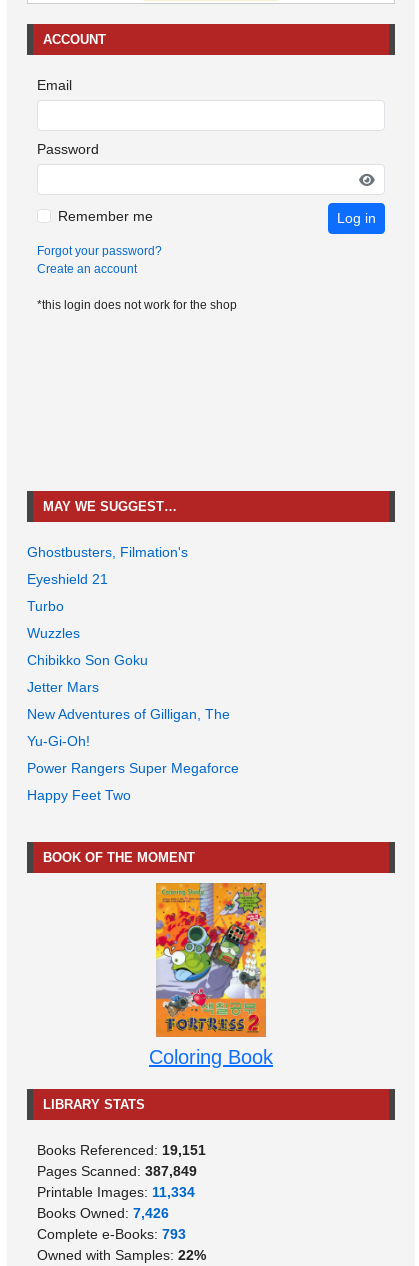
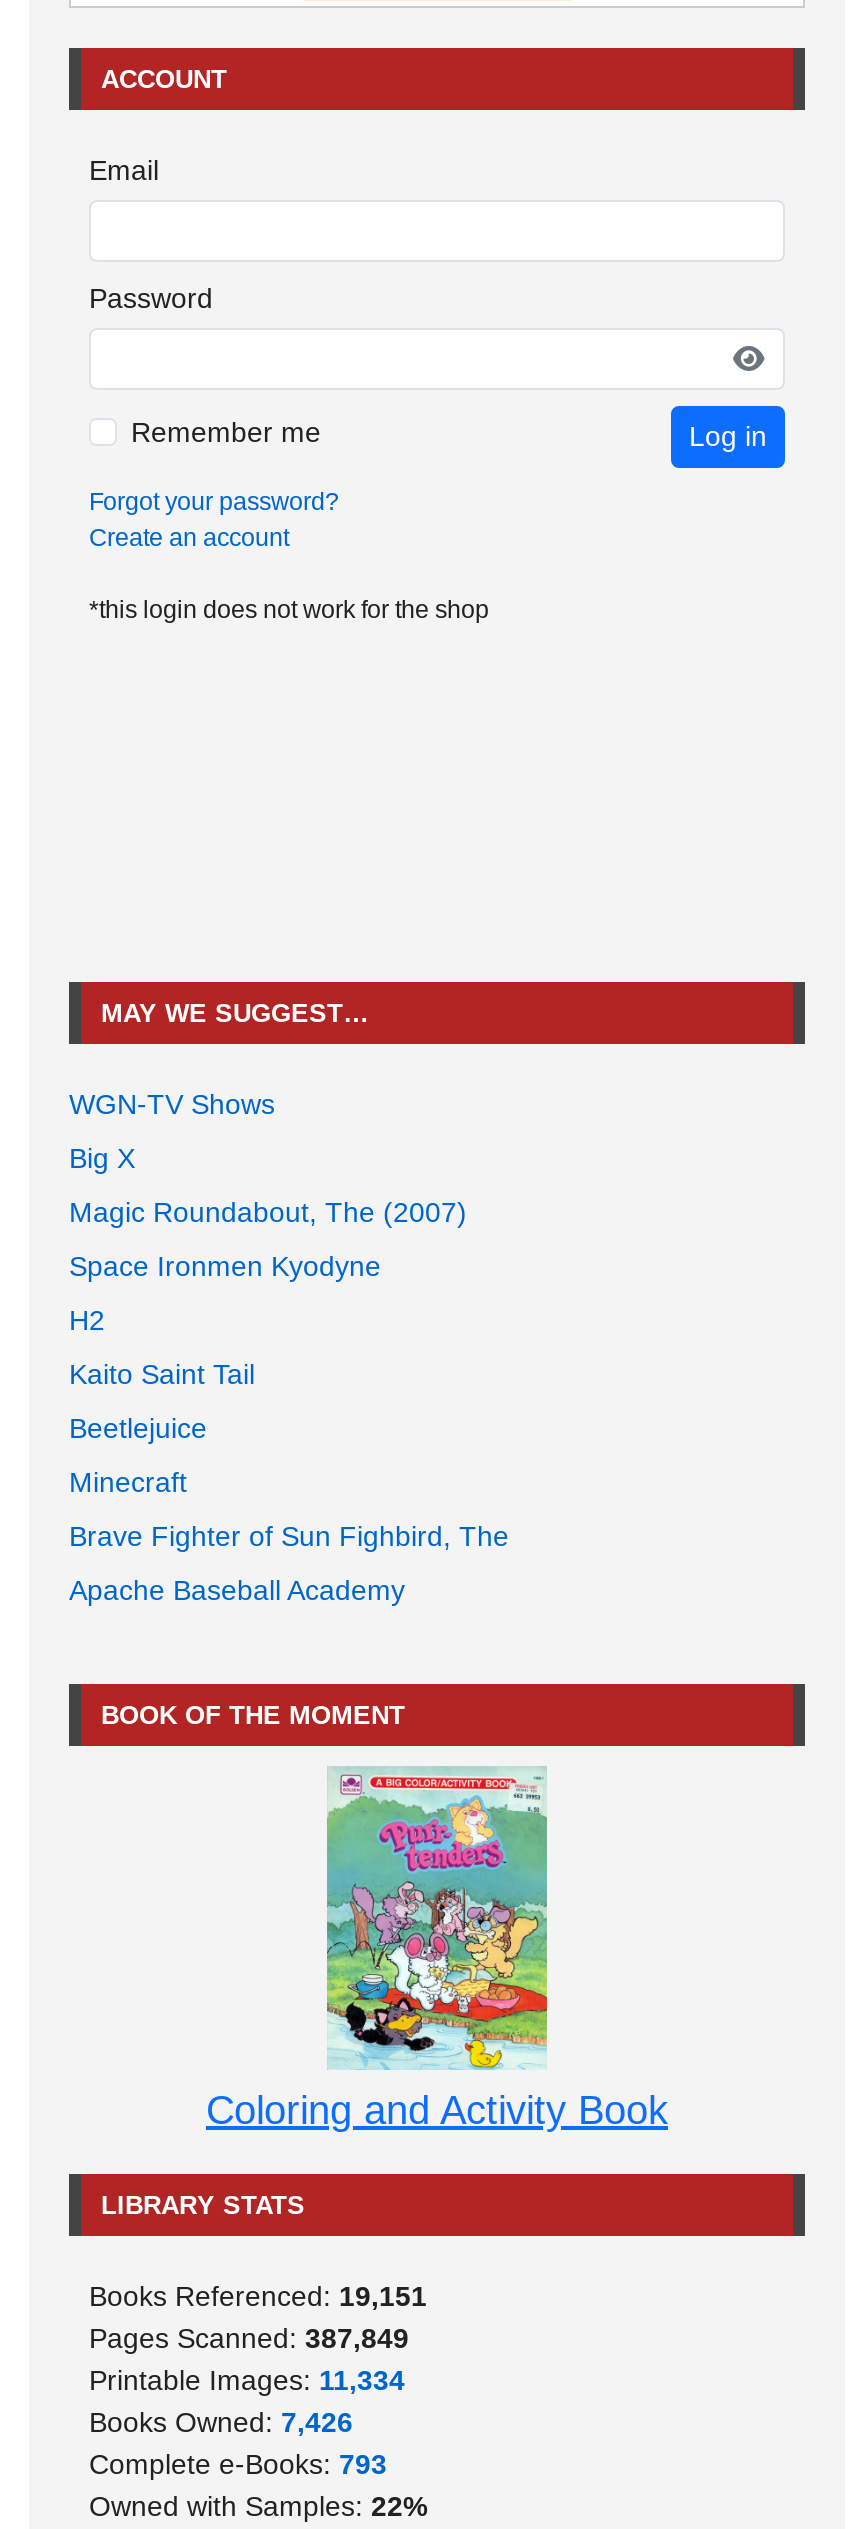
- Ghostbusters, Filmation's
+ WGN-TV Shows

- Eyeshield 21
+ Big X

- Turbo
+ Magic Roundabout, The (2007)

- Wuzzles
+ Space Ironmen Kyodyne

- Chibikko Son Goku
+ H2

- Jetter Mars
+ Kaito Saint Tail

- New Adventures of Gilligan, The
+ Beetlejuice

- Yu-Gi-Oh!
+ Minecraft

- Power Rangers Super Megaforce
+ Brave Fighter of Sun Fighbird, The

- Happy Feet Two
+ Apache Baseball Academy

- [image]
- Coloring Book
+ [image]
+ Coloring and Activity Book
